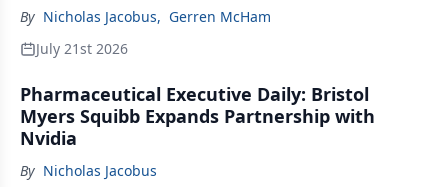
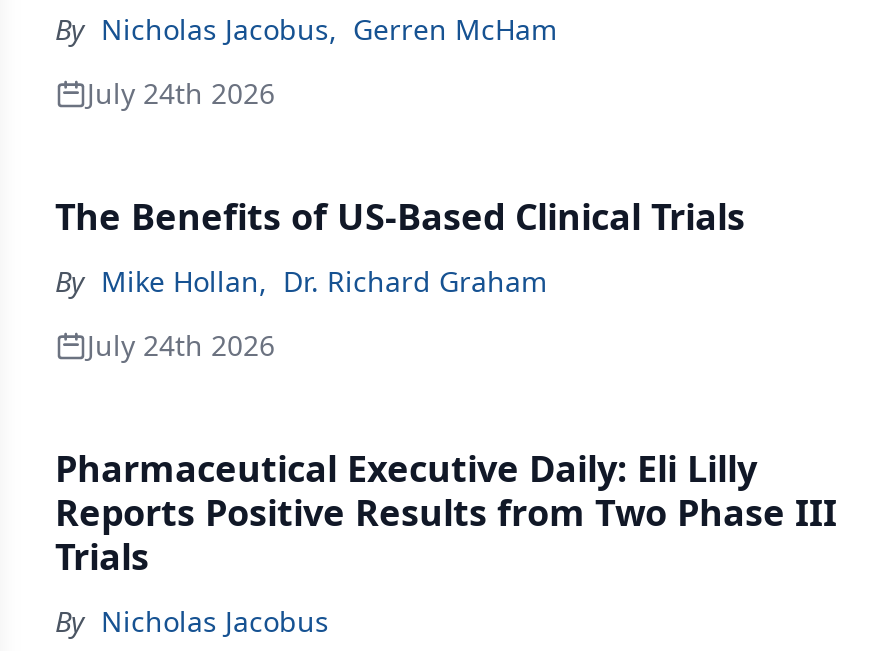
- July 21st 2026
- Pharmaceutical Executive Daily: Bristol
- Myers Squibb Expands Partnership with
- Nvidia
+ July 24th 2026
+ The Benefits of US-Based Clinical Trials
+ By Mike Hollan, Dr. Richard Graham
+ July 24th 2026
+ Pharmaceutical Executive Daily: Eli Lilly
+ Reports Positive Results from Two Phase III
+ Trials
